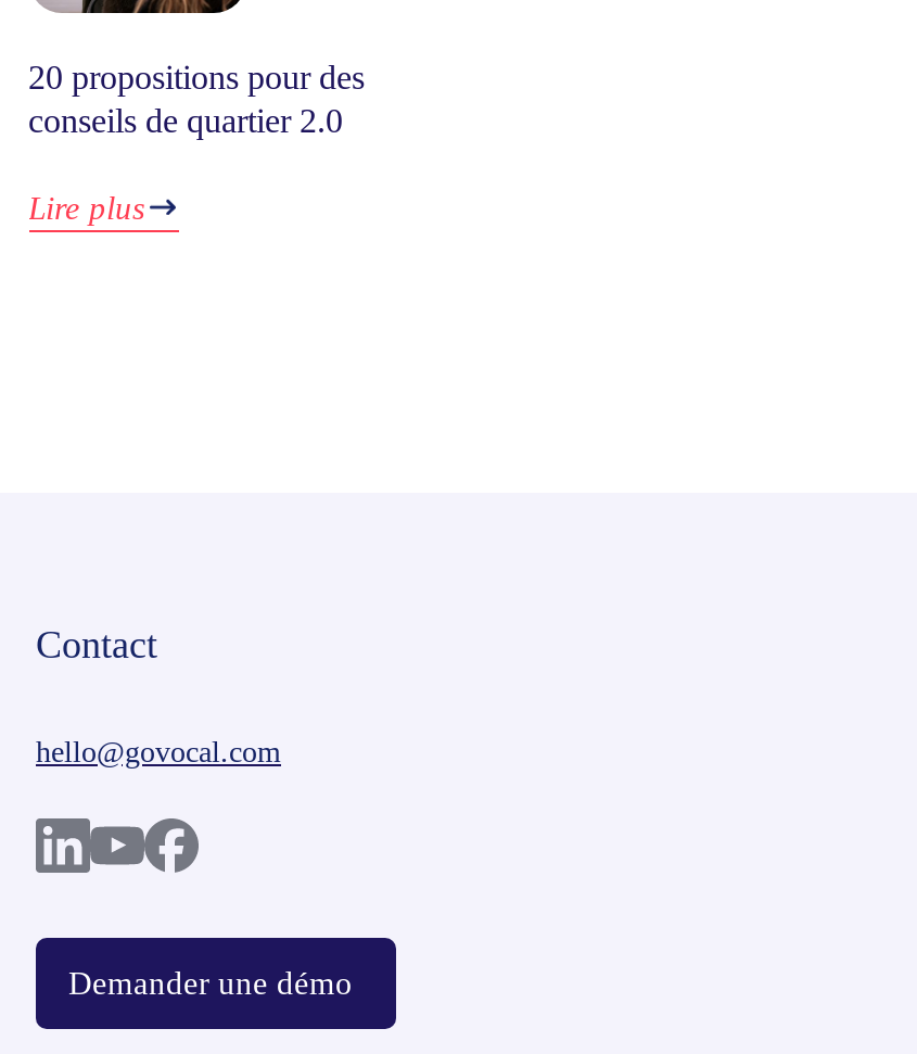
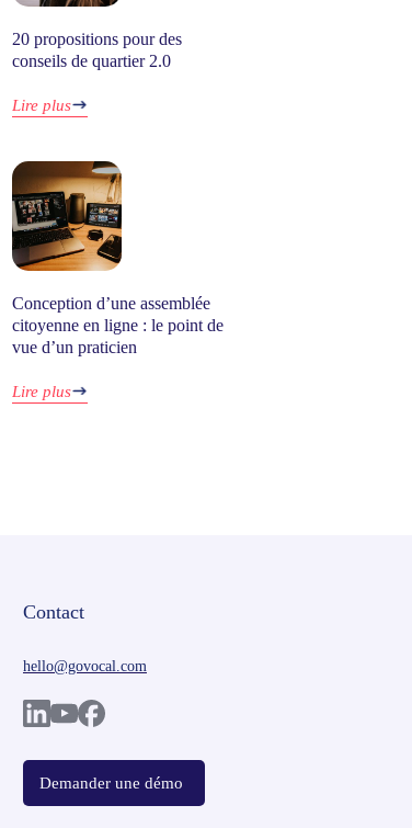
+ [image]
+ Conception d’une assemblée
+ citoyenne en ligne : le point de
+ vue d’un praticien

+ Lire plus
